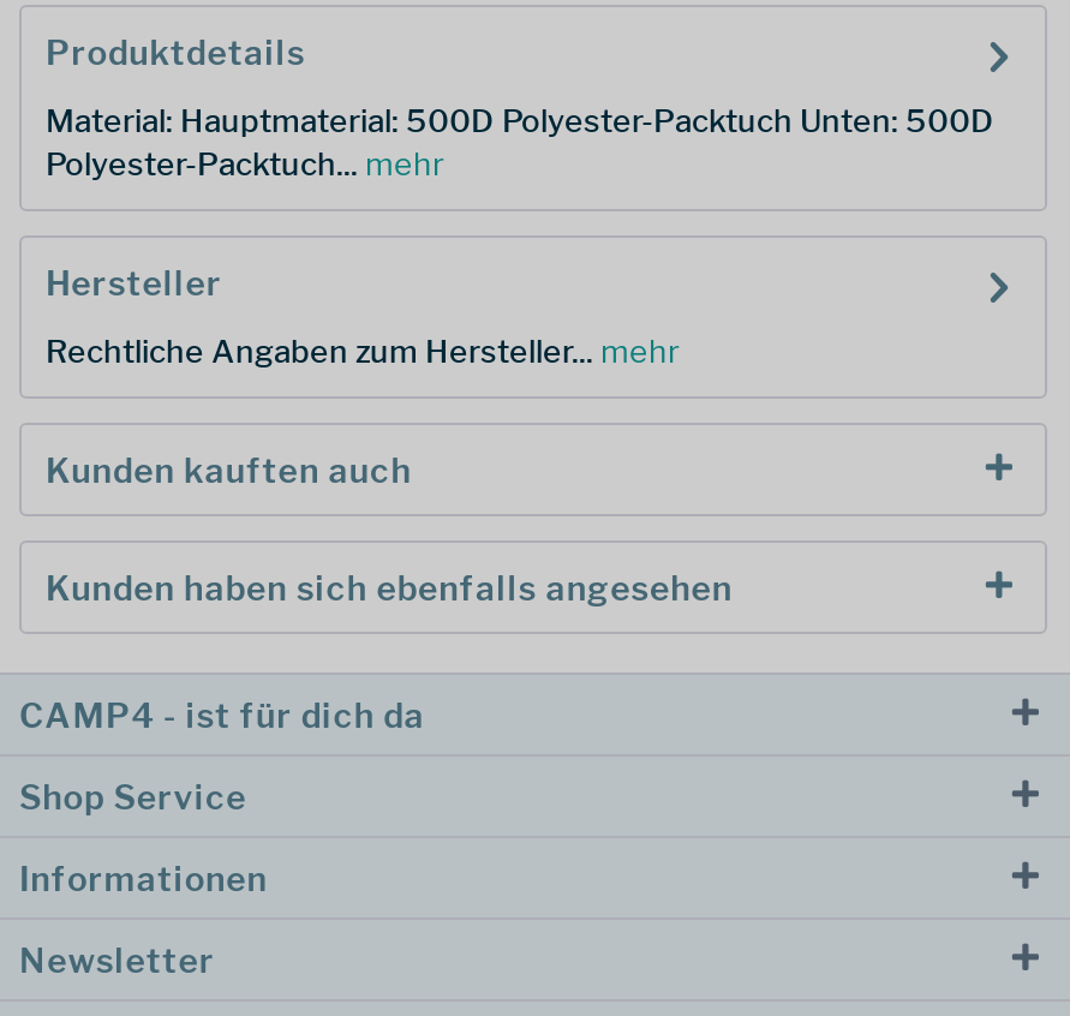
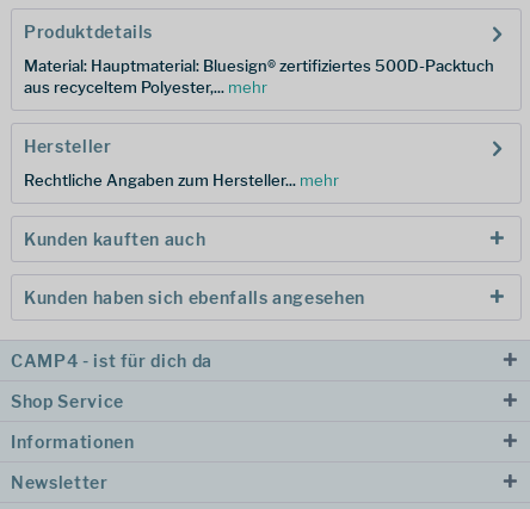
- Material: Hauptmaterial: 500D Polyester-Packtuch Unten: 500D
- Polyester-Packtuch... mehr
+ Material: Hauptmaterial: Bluesign® zertifiziertes 500D-Packtuch
+ aus recyceltem Polyester,... mehr
